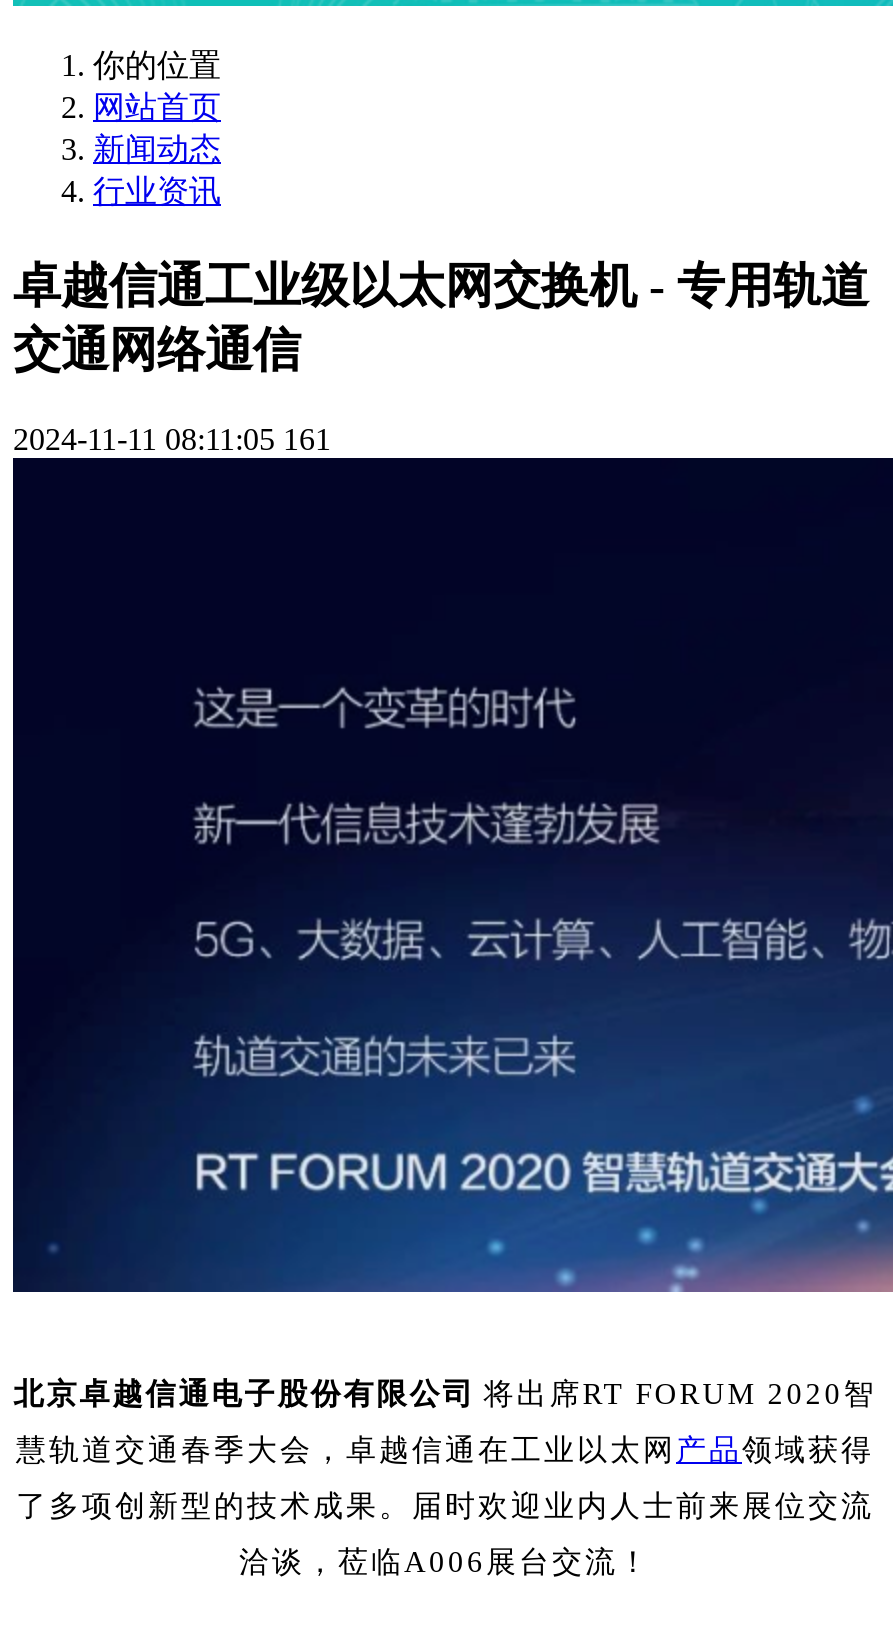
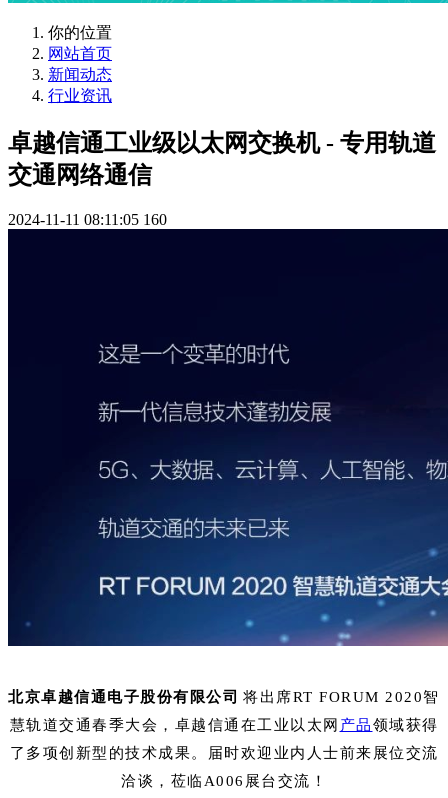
- 2024-11-11 08:11:05 161
+ 2024-11-11 08:11:05 160
